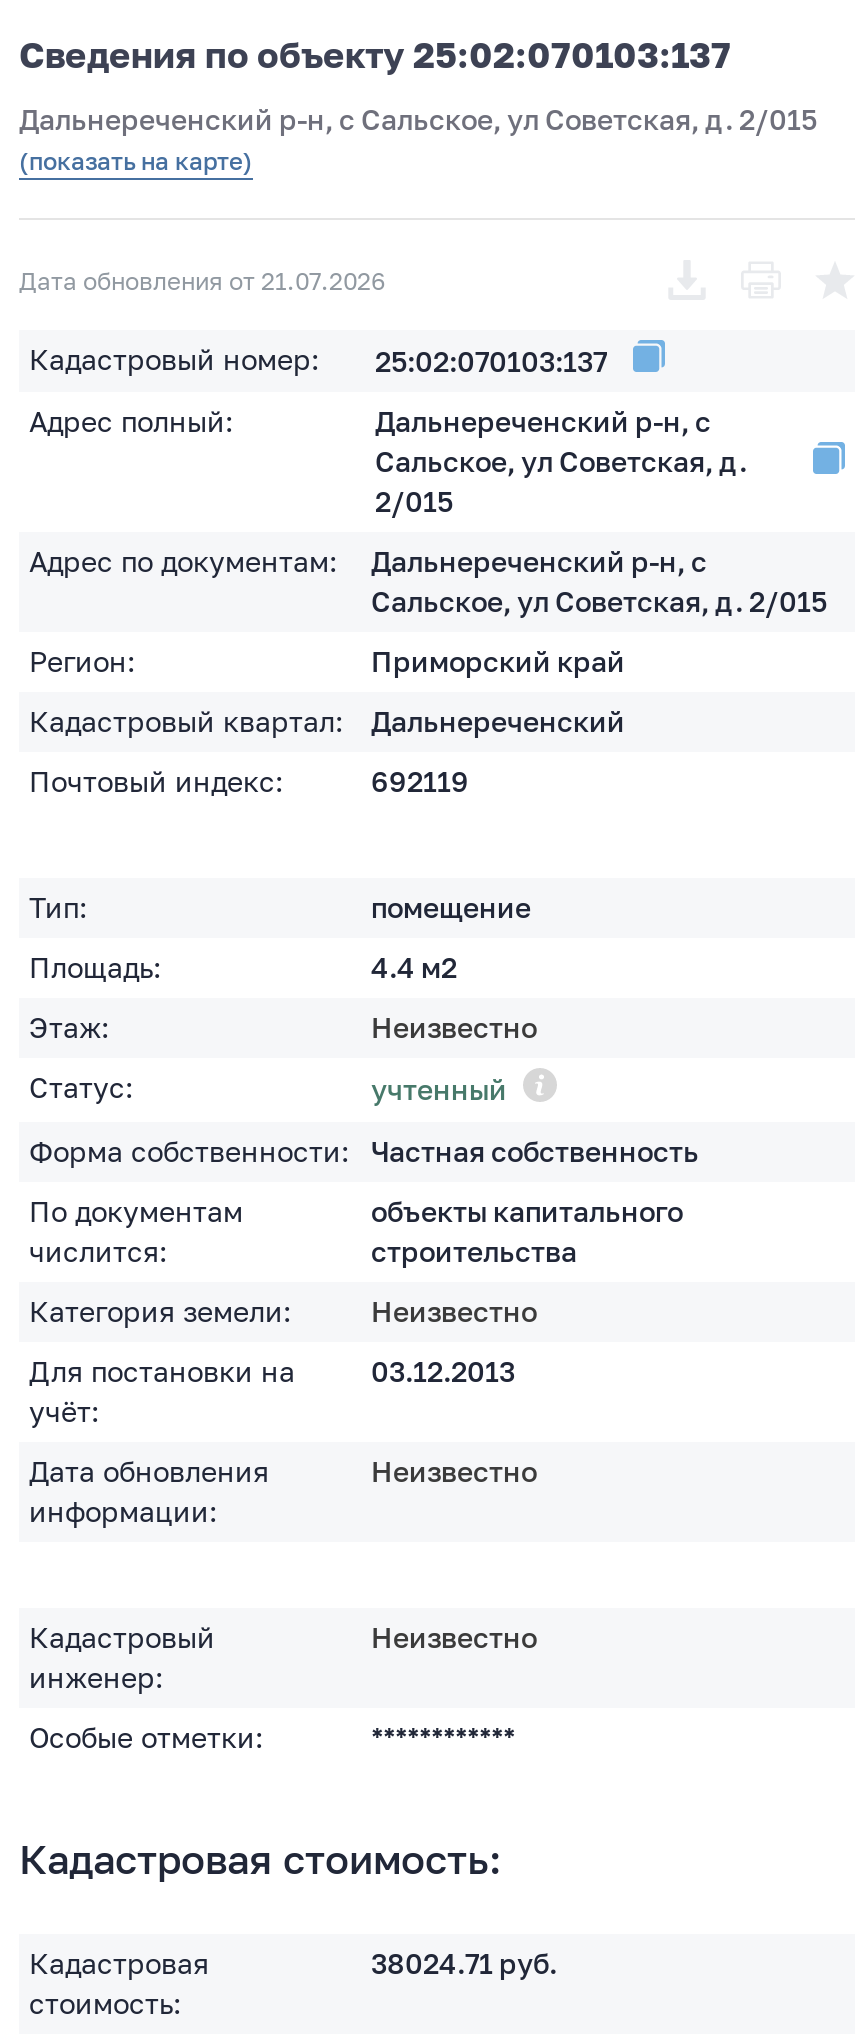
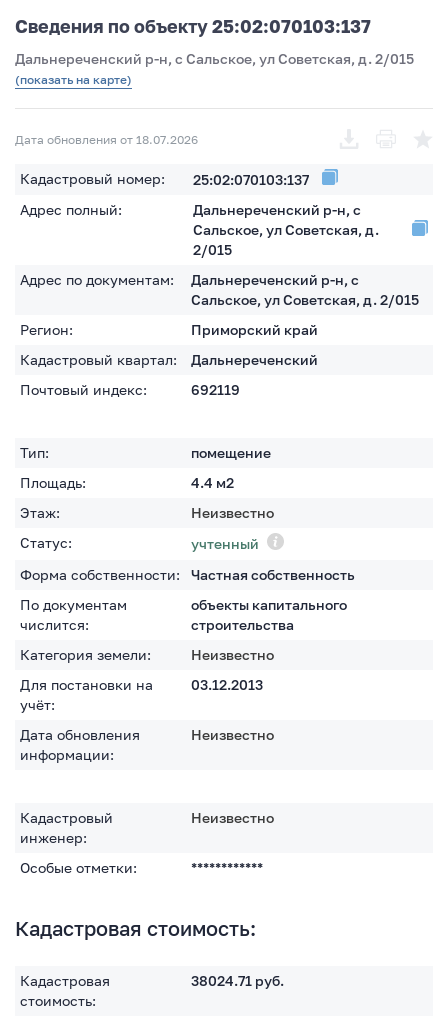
- Дата обновления от 21.07.2026
+ Дата обновления от 18.07.2026
